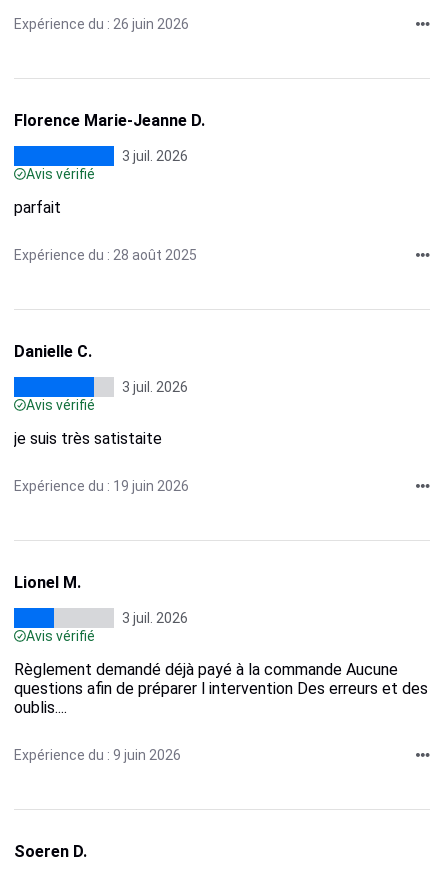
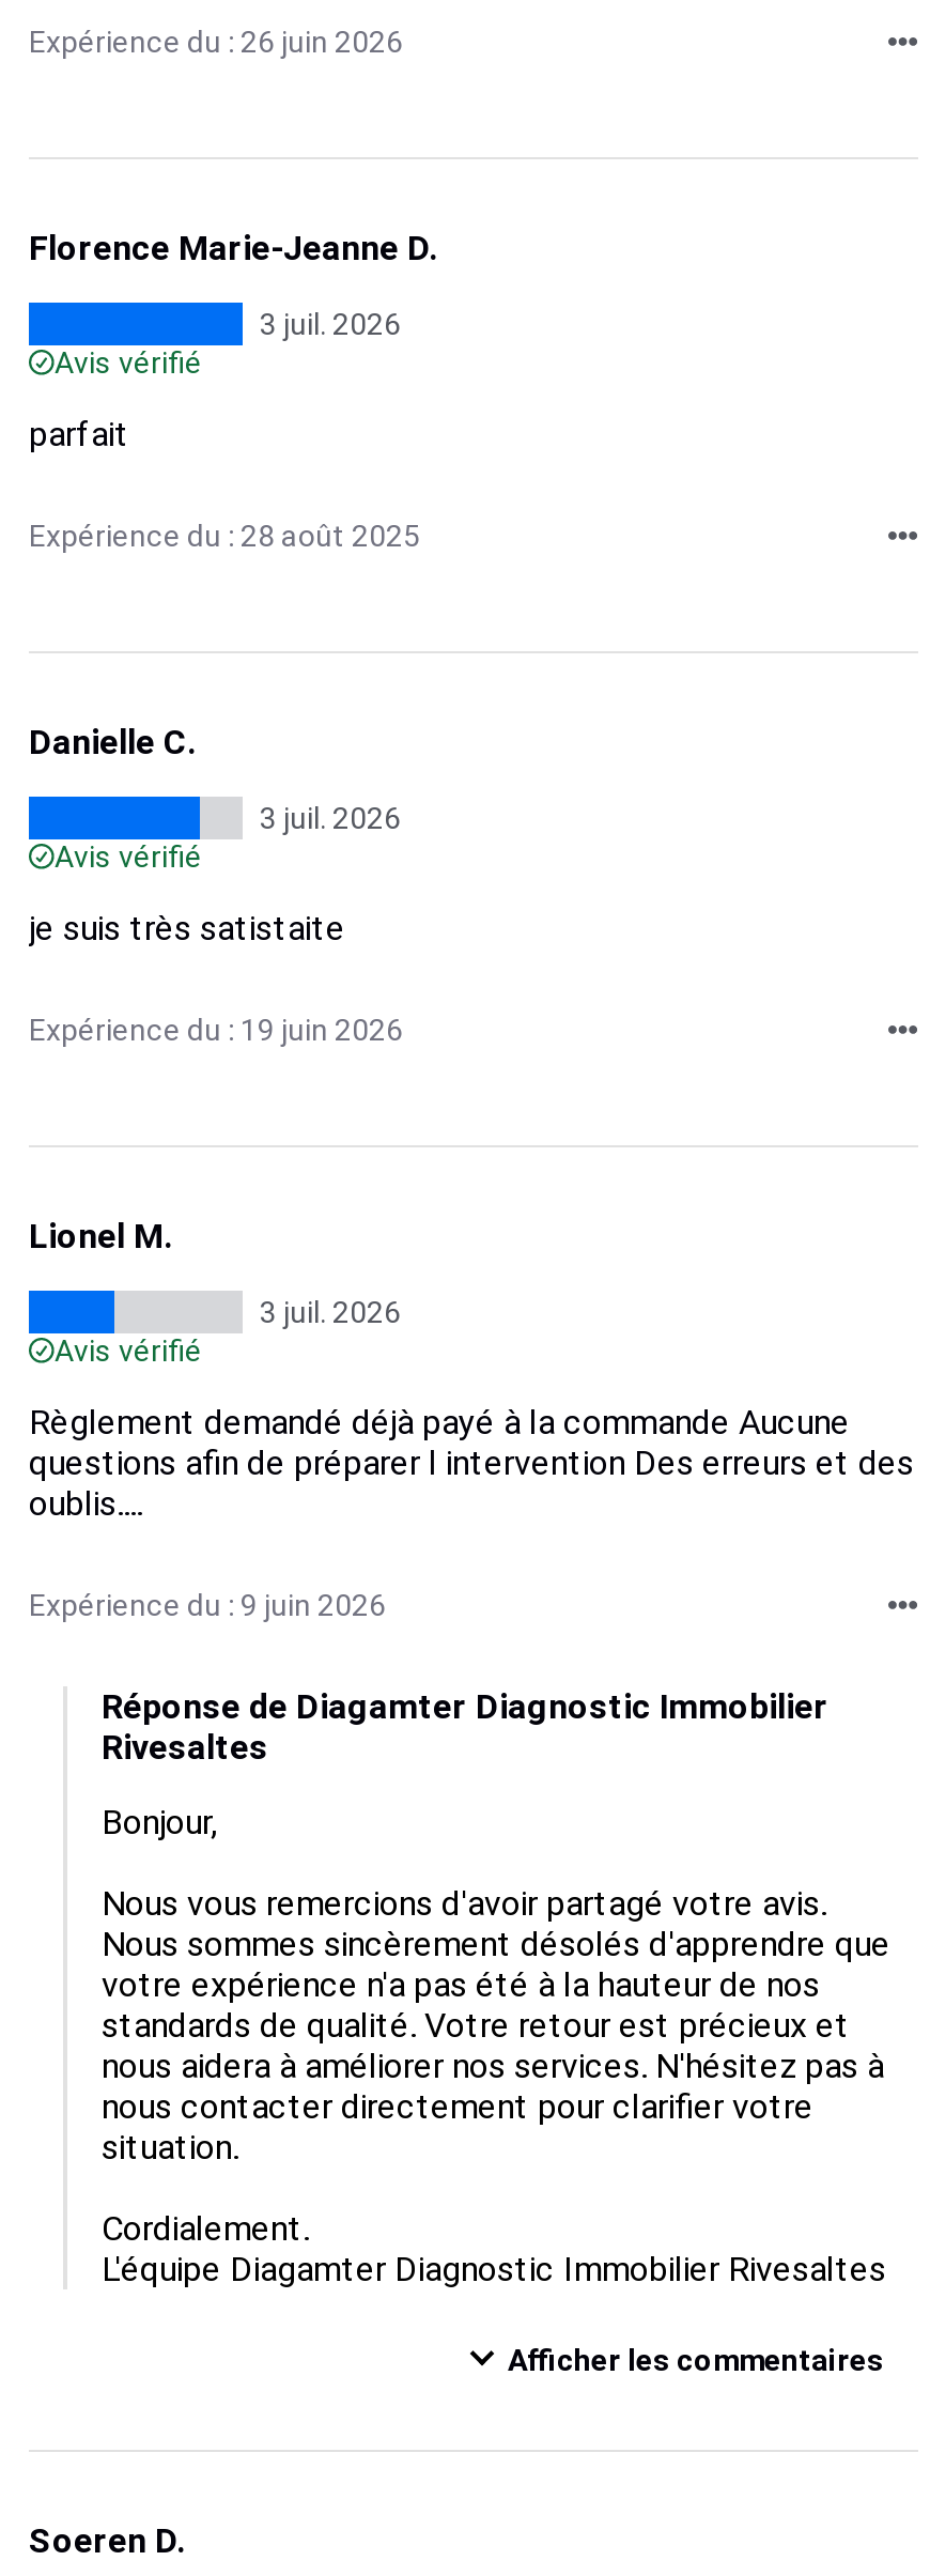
+ Réponse de Diagamter Diagnostic Immobilier
+ Rivesaltes
+ Bonjour,
+ Nous vous remercions d'avoir partagé votre avis.
+ Nous sommes sincèrement désolés d'apprendre que
+ votre expérience n'a pas été à la hauteur de nos
+ standards de qualité. Votre retour est précieux et
+ nous aidera à améliorer nos services. N'hésitez pas à
+ nous contacter directement pour clarifier votre
+ situation.
+ Cordialement.
+ L'équipe Diagamter Diagnostic Immobilier Rivesaltes
+ Afficher les commentaires
